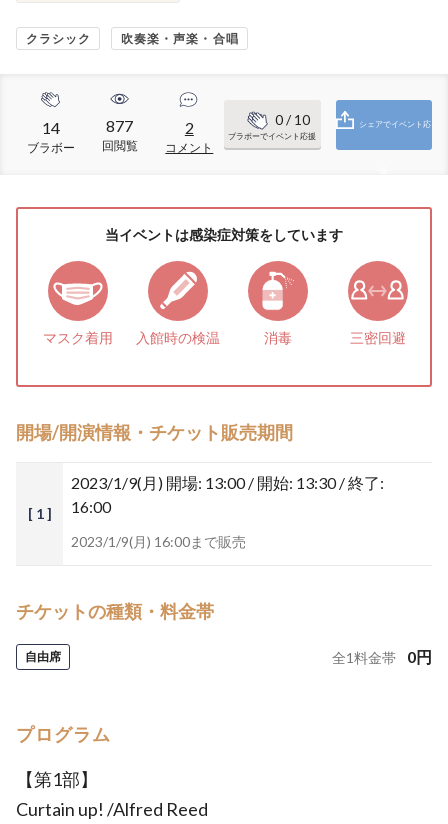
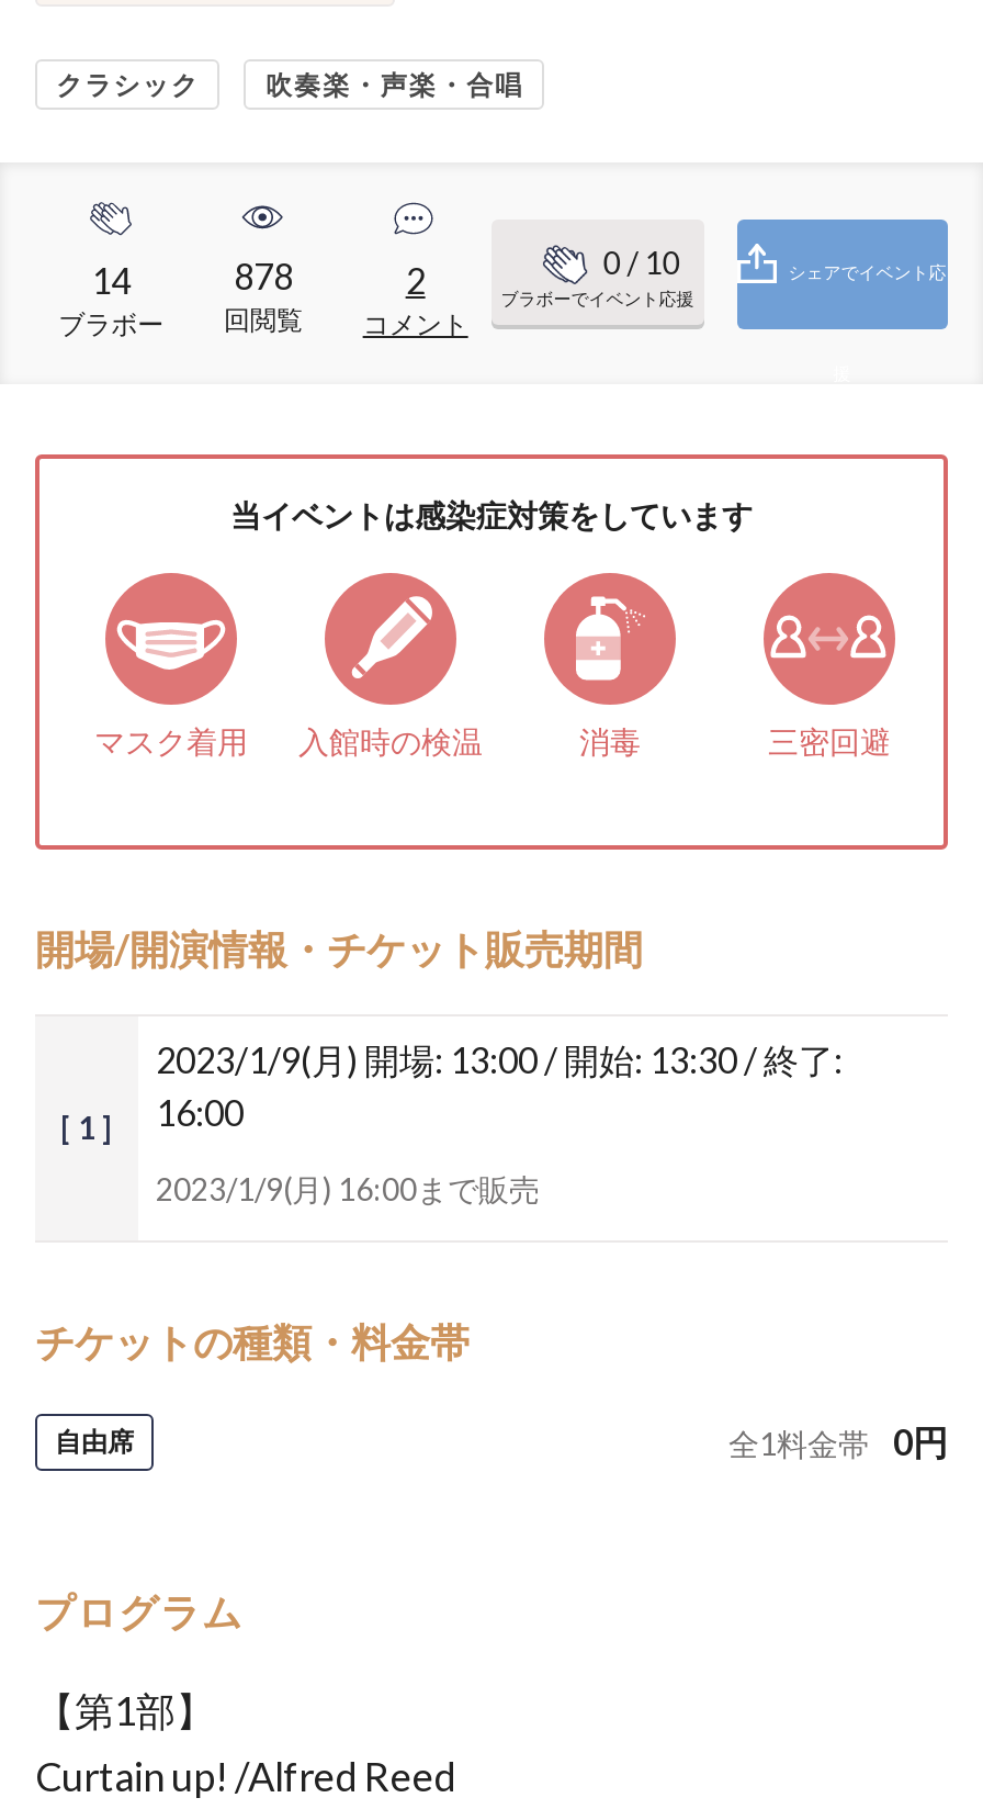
- 877
+ 878
